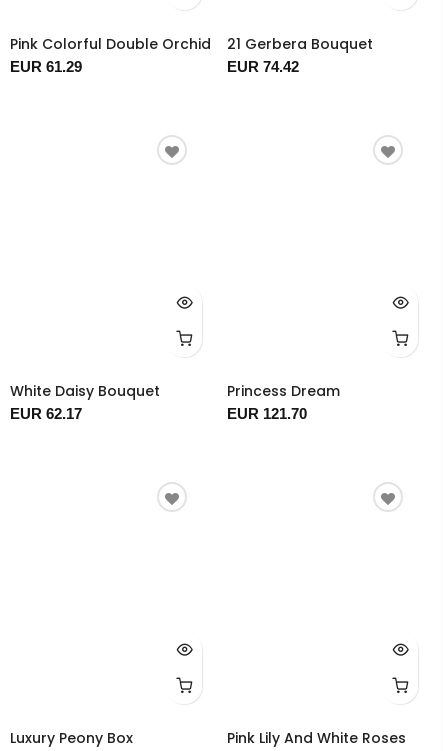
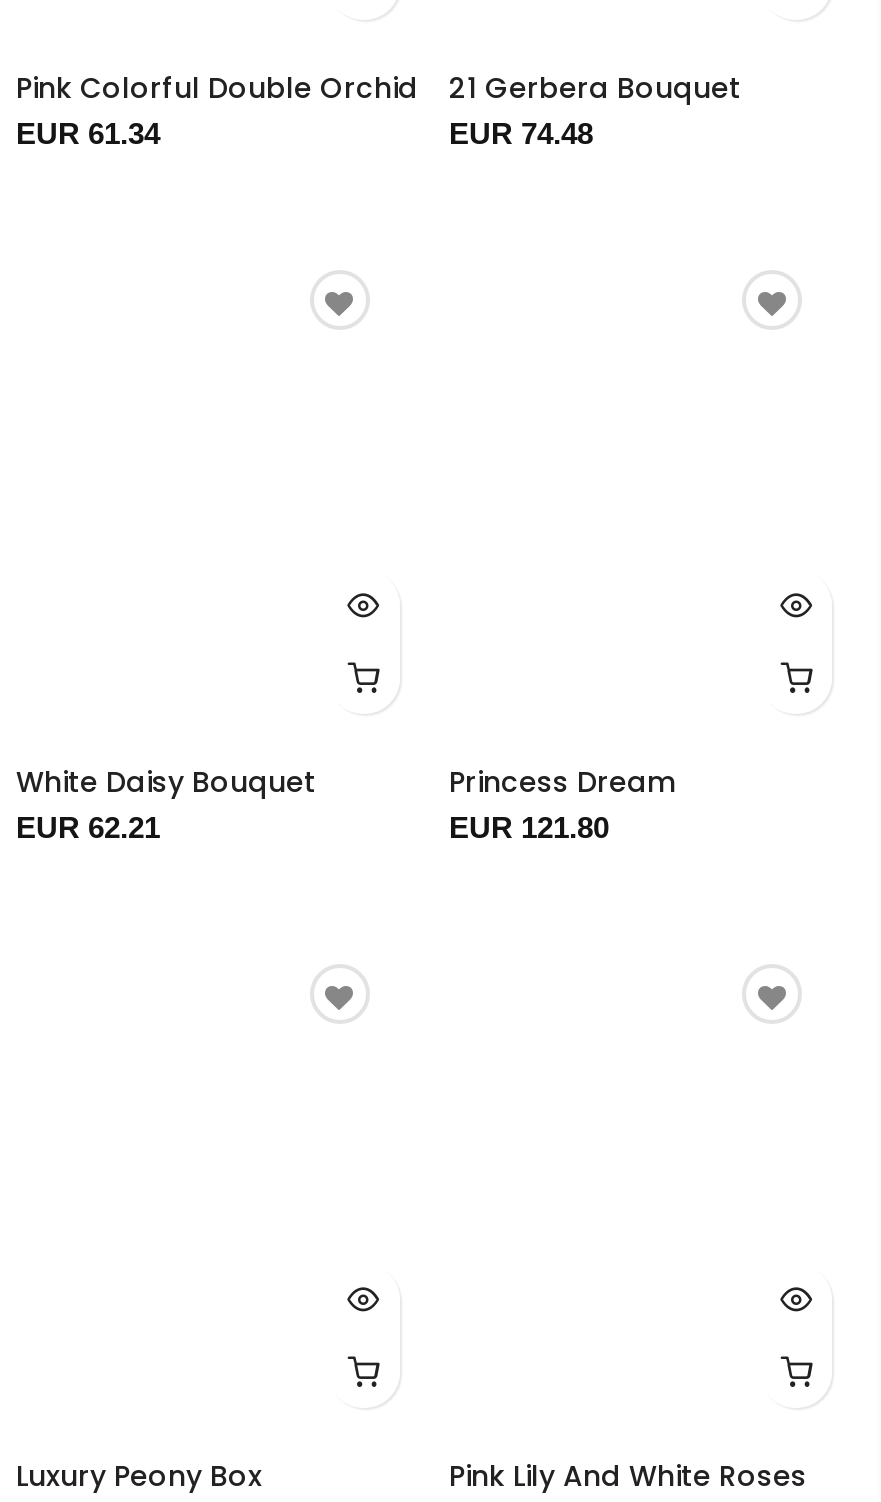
- EUR 61.29
+ EUR 61.34

- EUR 74.42
+ EUR 74.48

- EUR 62.17
+ EUR 62.21

- EUR 121.70
+ EUR 121.80
